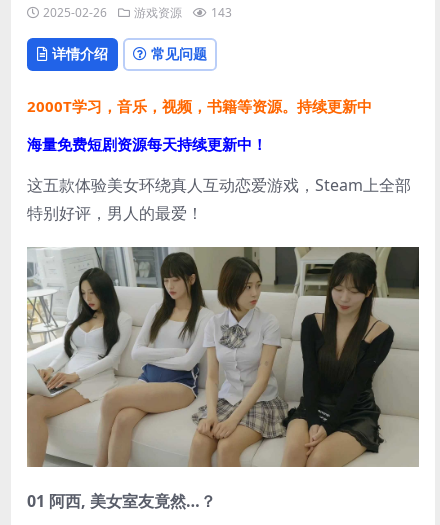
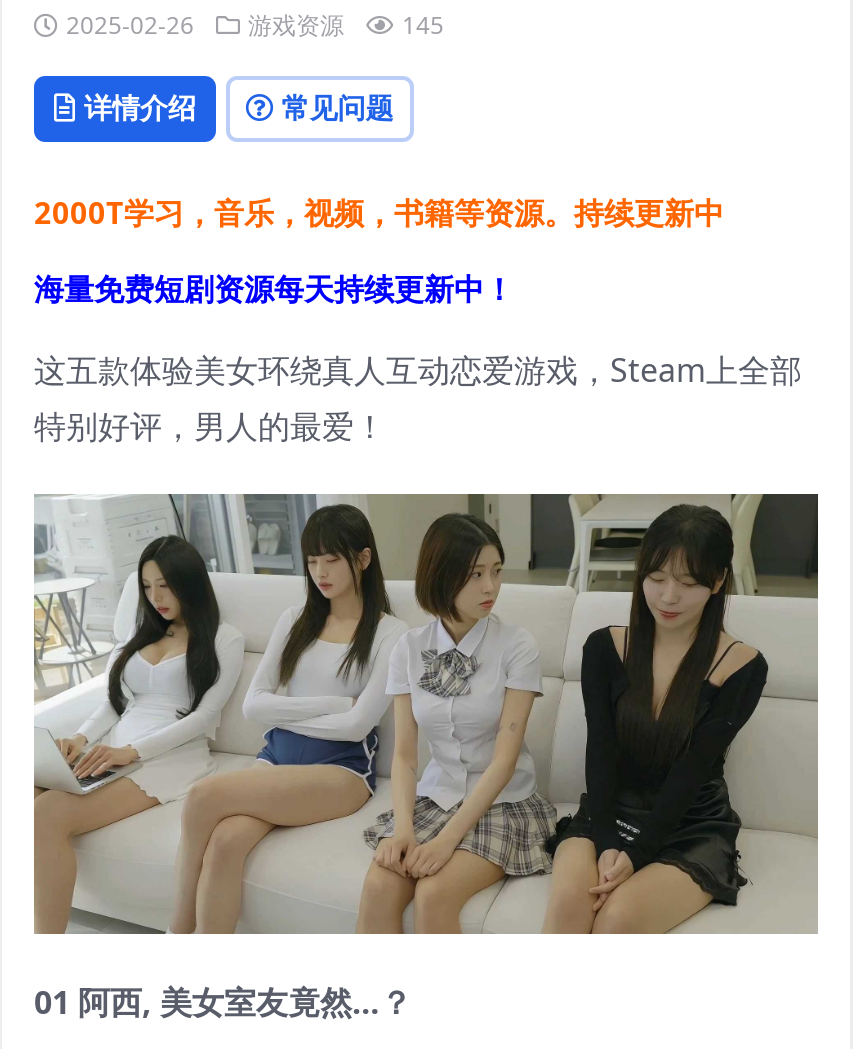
- 2025-02-26 游戏资源 143
+ 2025-02-26 游戏资源 145
